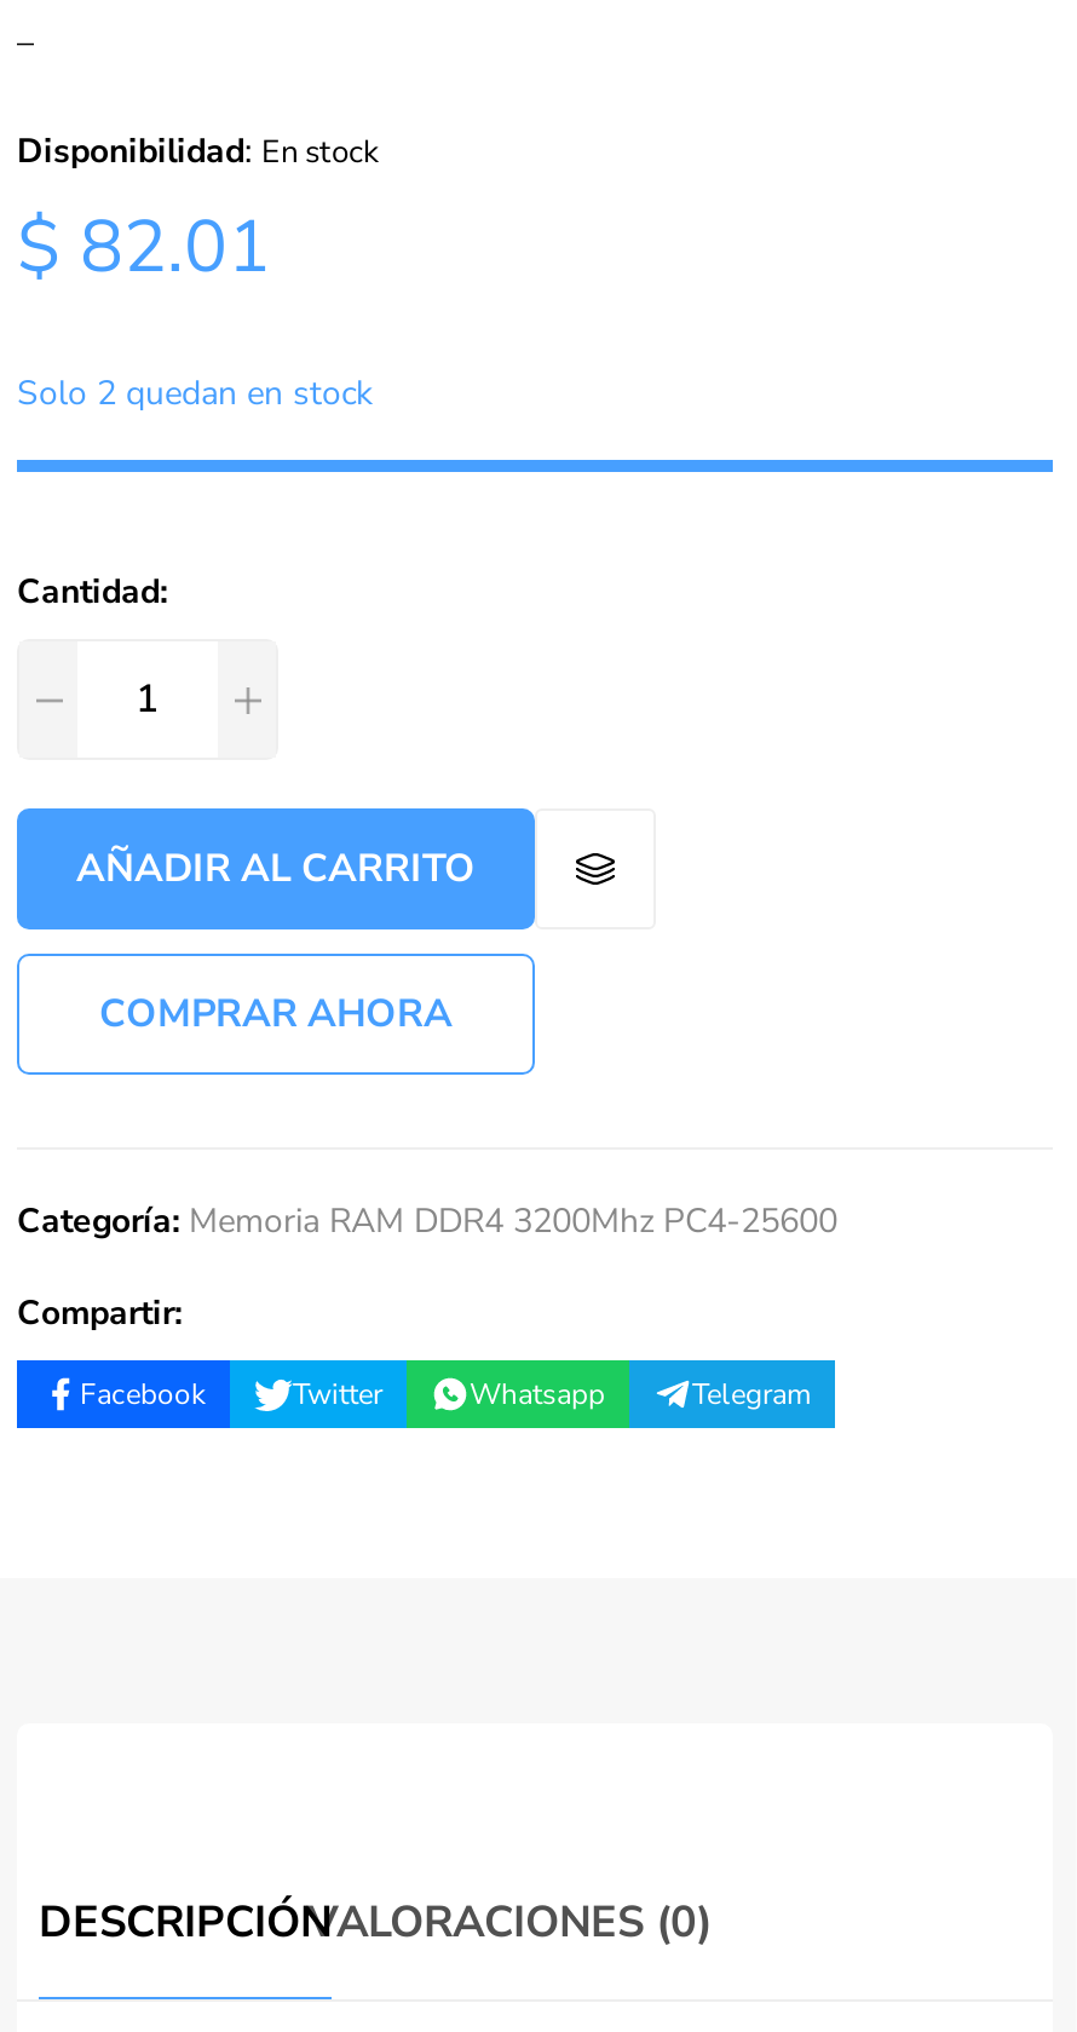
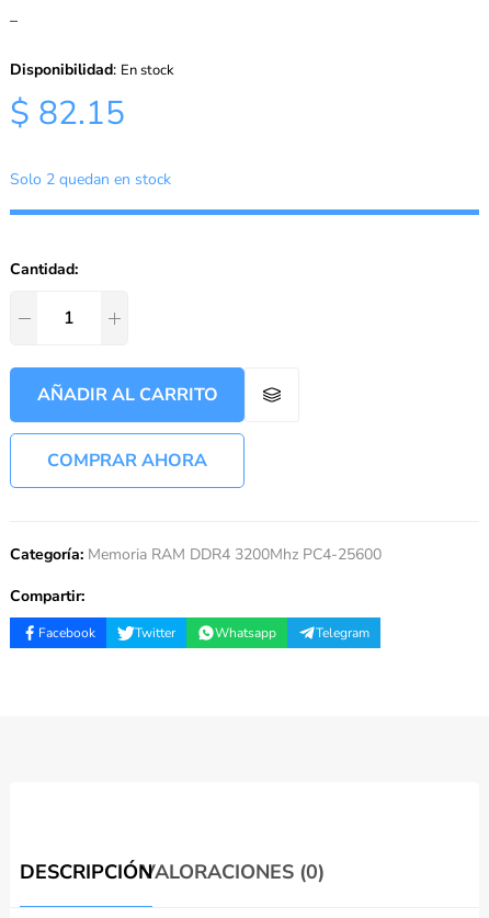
- $ 82.01
+ $ 82.15
